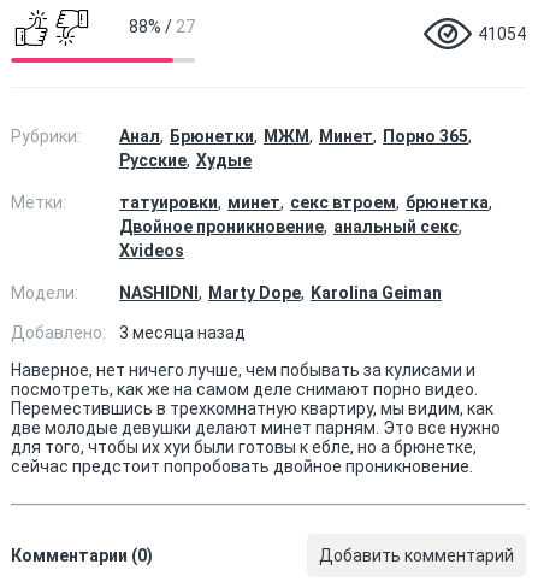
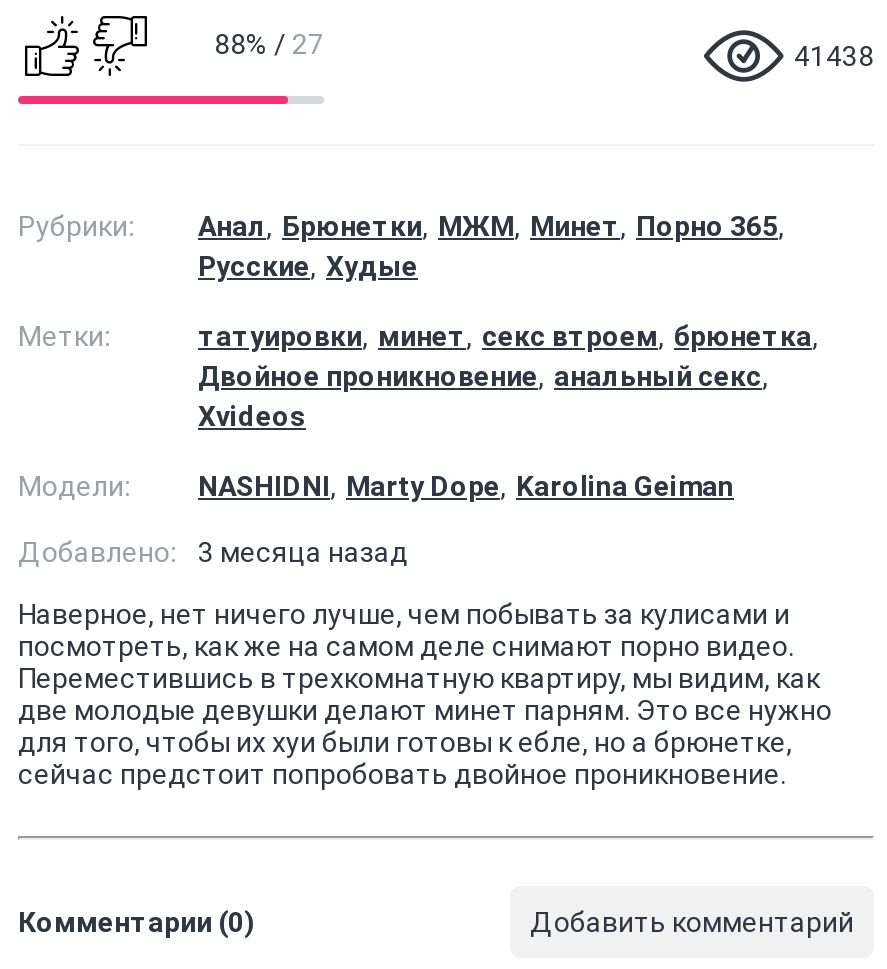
- 41054
+ 41438
